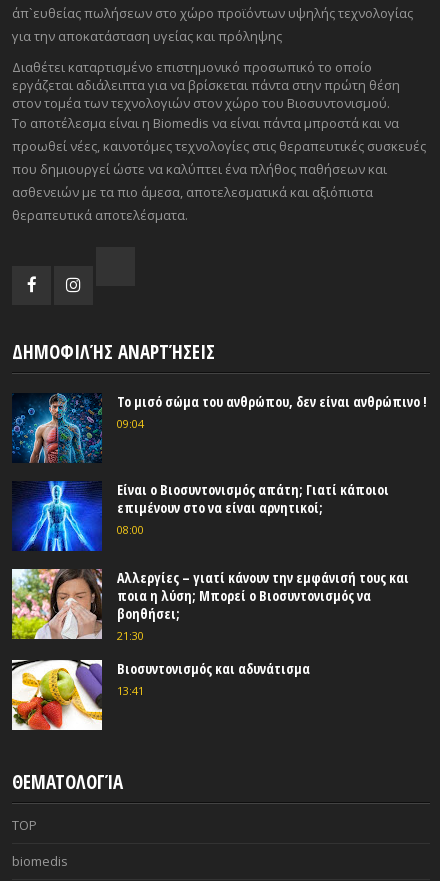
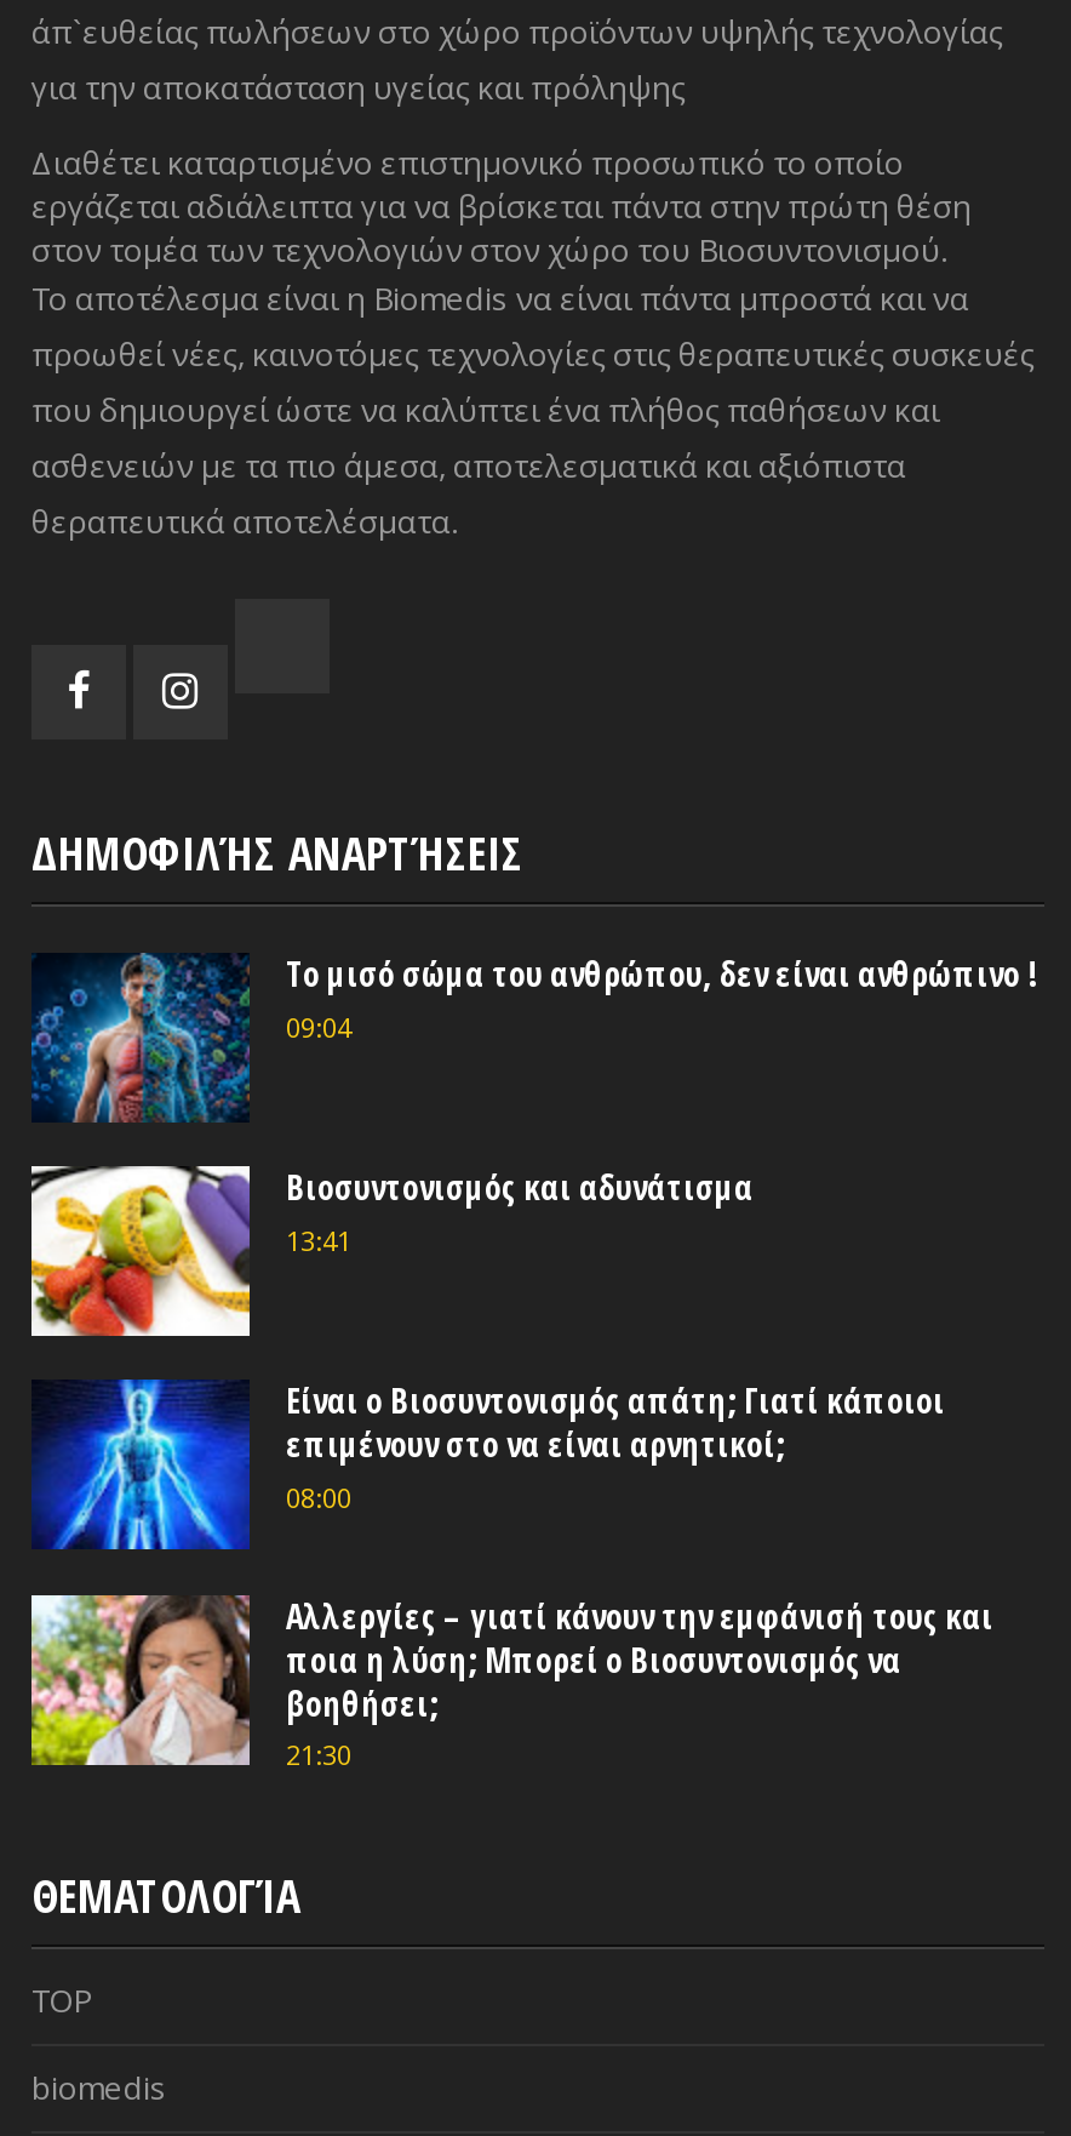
moved down: [image] | Είναι ο Βιοσυντονισμός απάτη; Γιατί κάποιοι | επιμένουν στο να είναι αρνητικοί; | 08:00 | Αλλεργίες – γιατί κάνουν την εμφάνισή τους και | ποια η λύση; Μπορεί ο Βιοσυντονισμός να | βοηθήσει; | 21:30

moved up: [image] | Βιοσυντονισμός και αδυνάτισμα | 13:41
